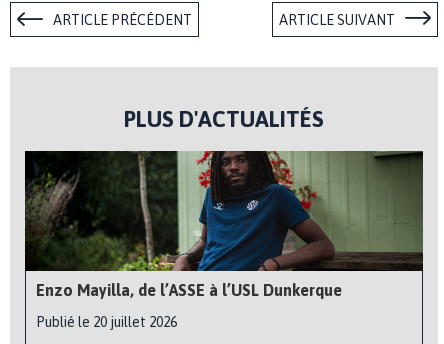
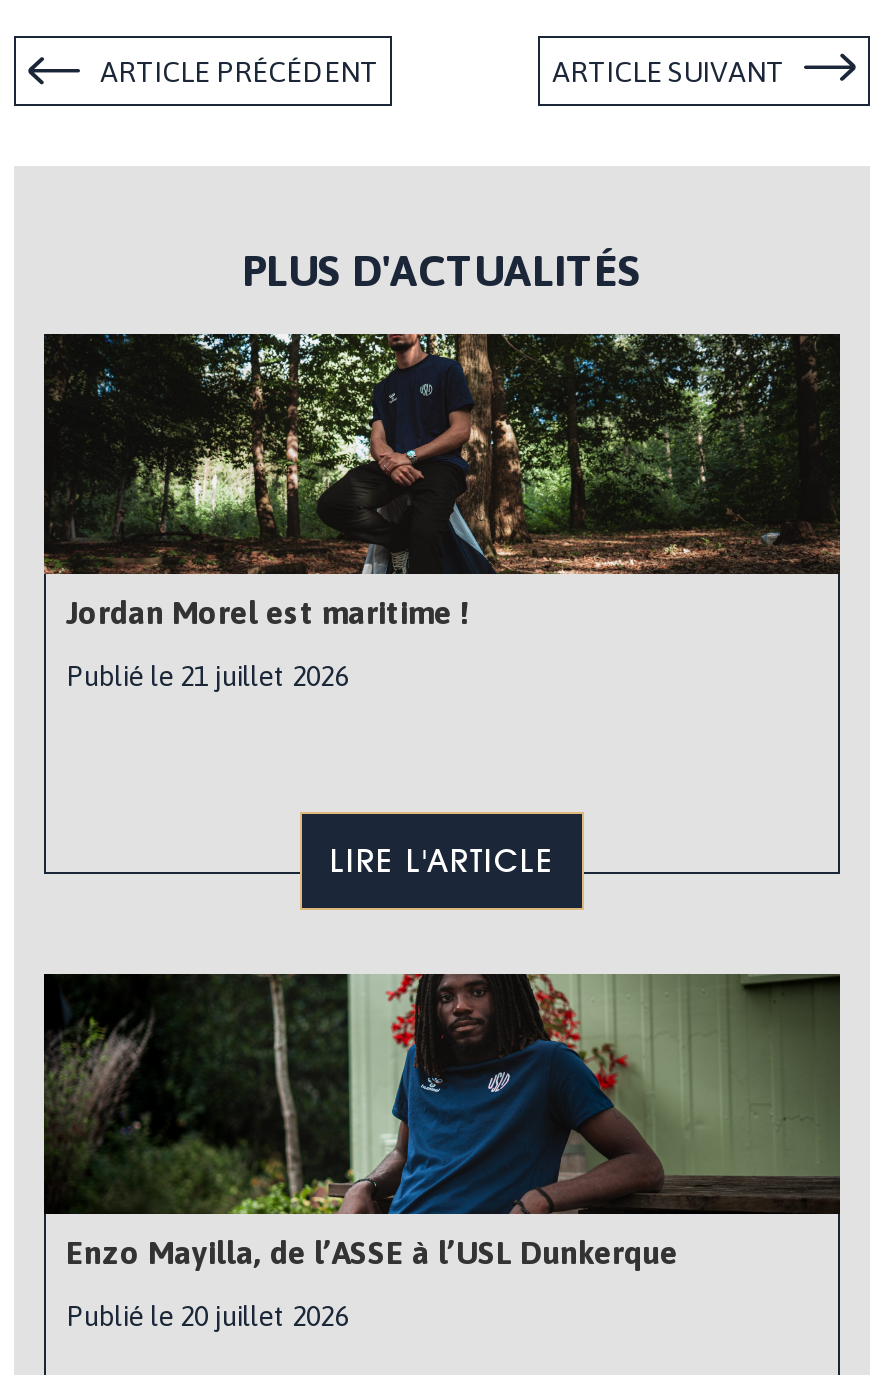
+ [image]
+ Jordan Morel est maritime !
+ Publié le 21 juillet 2026

+ LIRE L'ARTICLE
